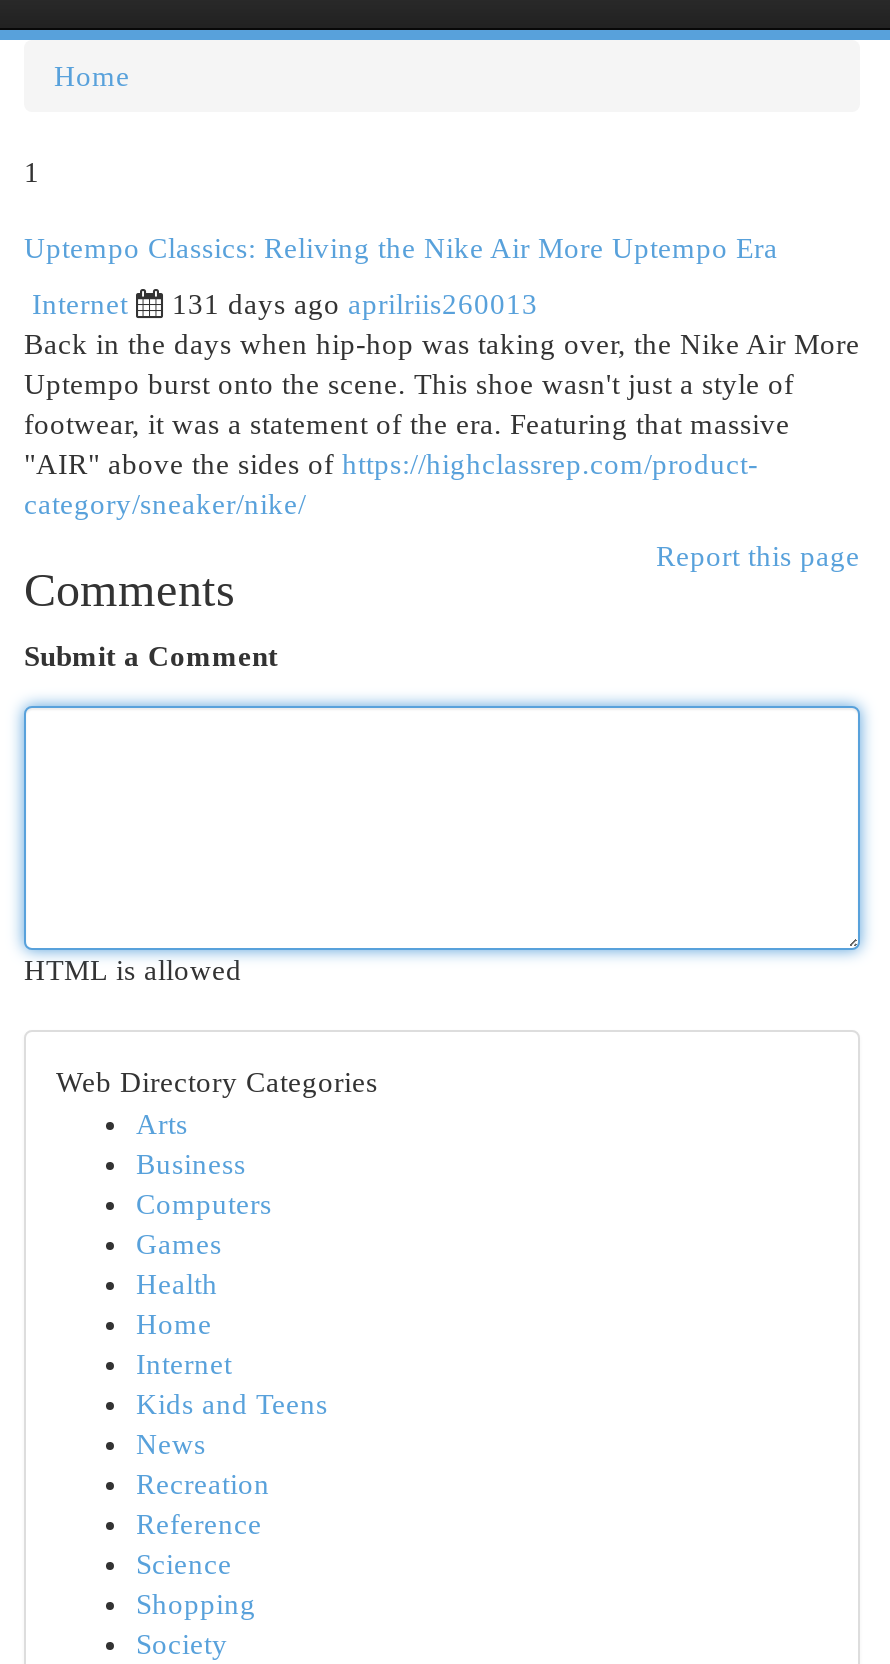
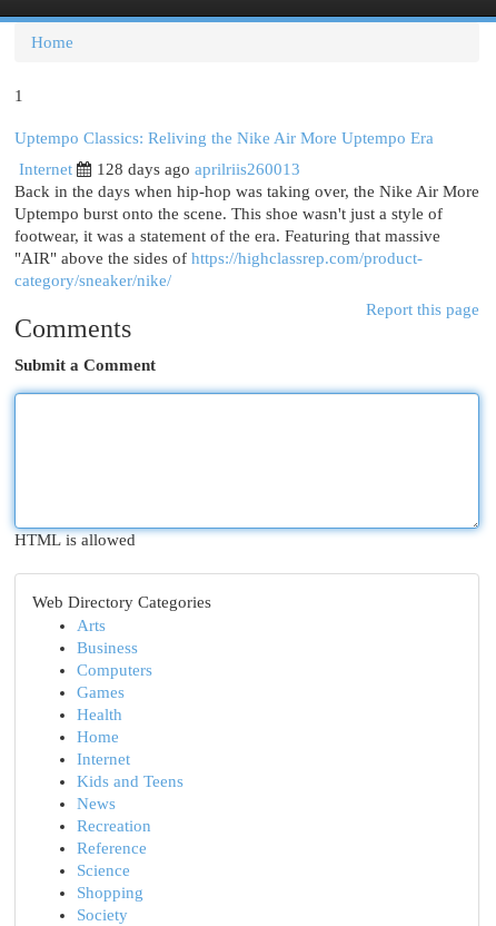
- 131 days ago aprilriis260013
+ 128 days ago aprilriis260013
